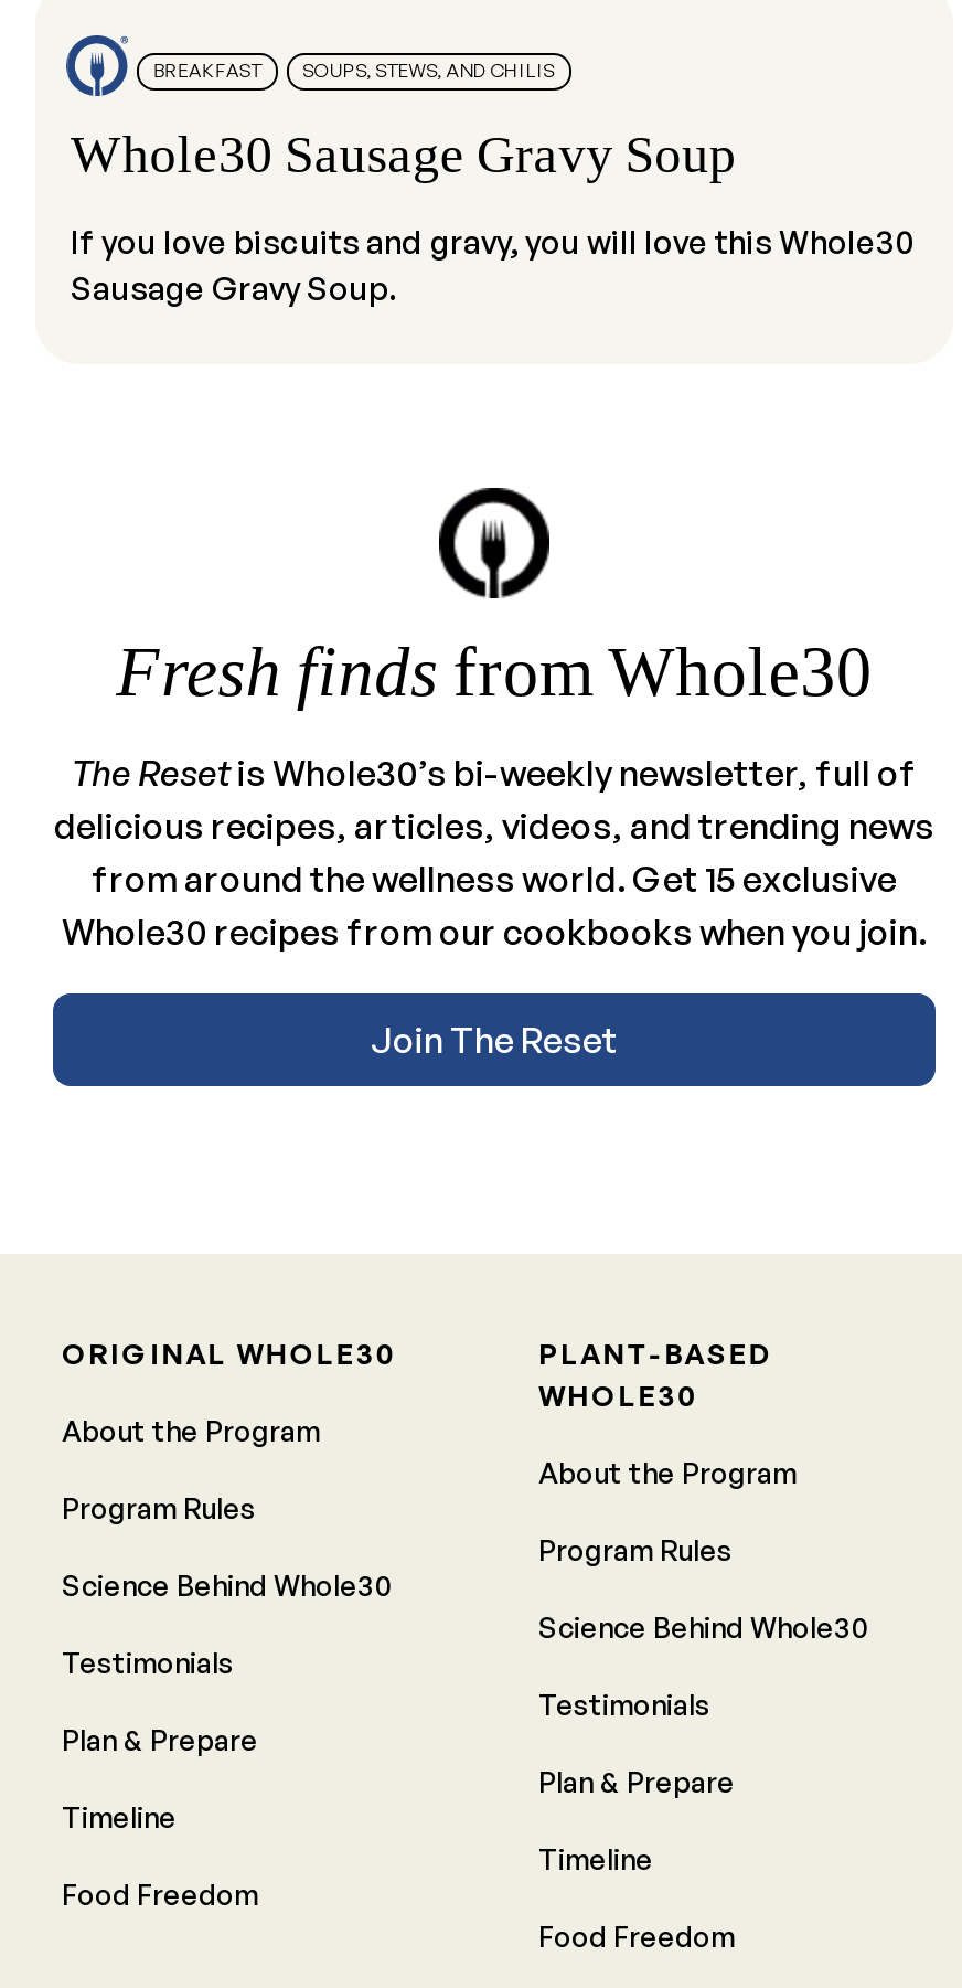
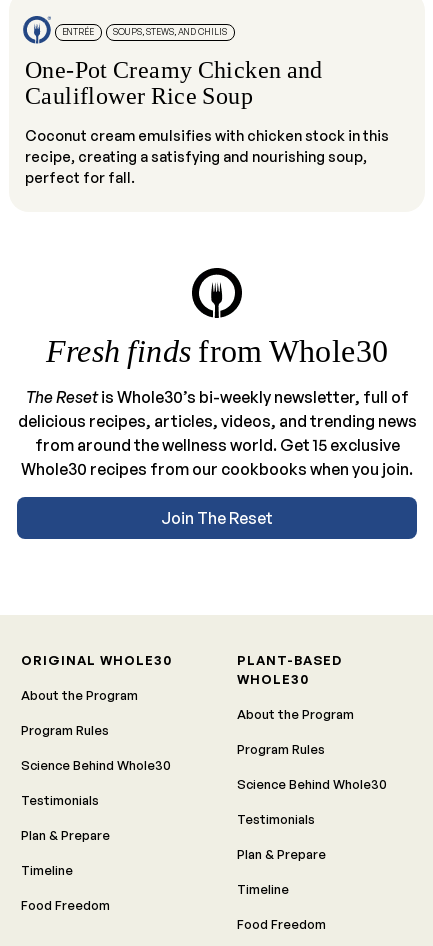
- BREAKFAST
+ ENTRÉE

- Whole30 Sausage Gravy Soup
+ One-Pot Creamy Chicken and
+ Cauliflower Rice Soup

- If you love biscuits and gravy, you will love this Whole30
- Sausage Gravy Soup.
+ Coconut cream emulsifies with chicken stock in this
+ recipe, creating a satisfying and nourishing soup,
+ perfect for fall.
